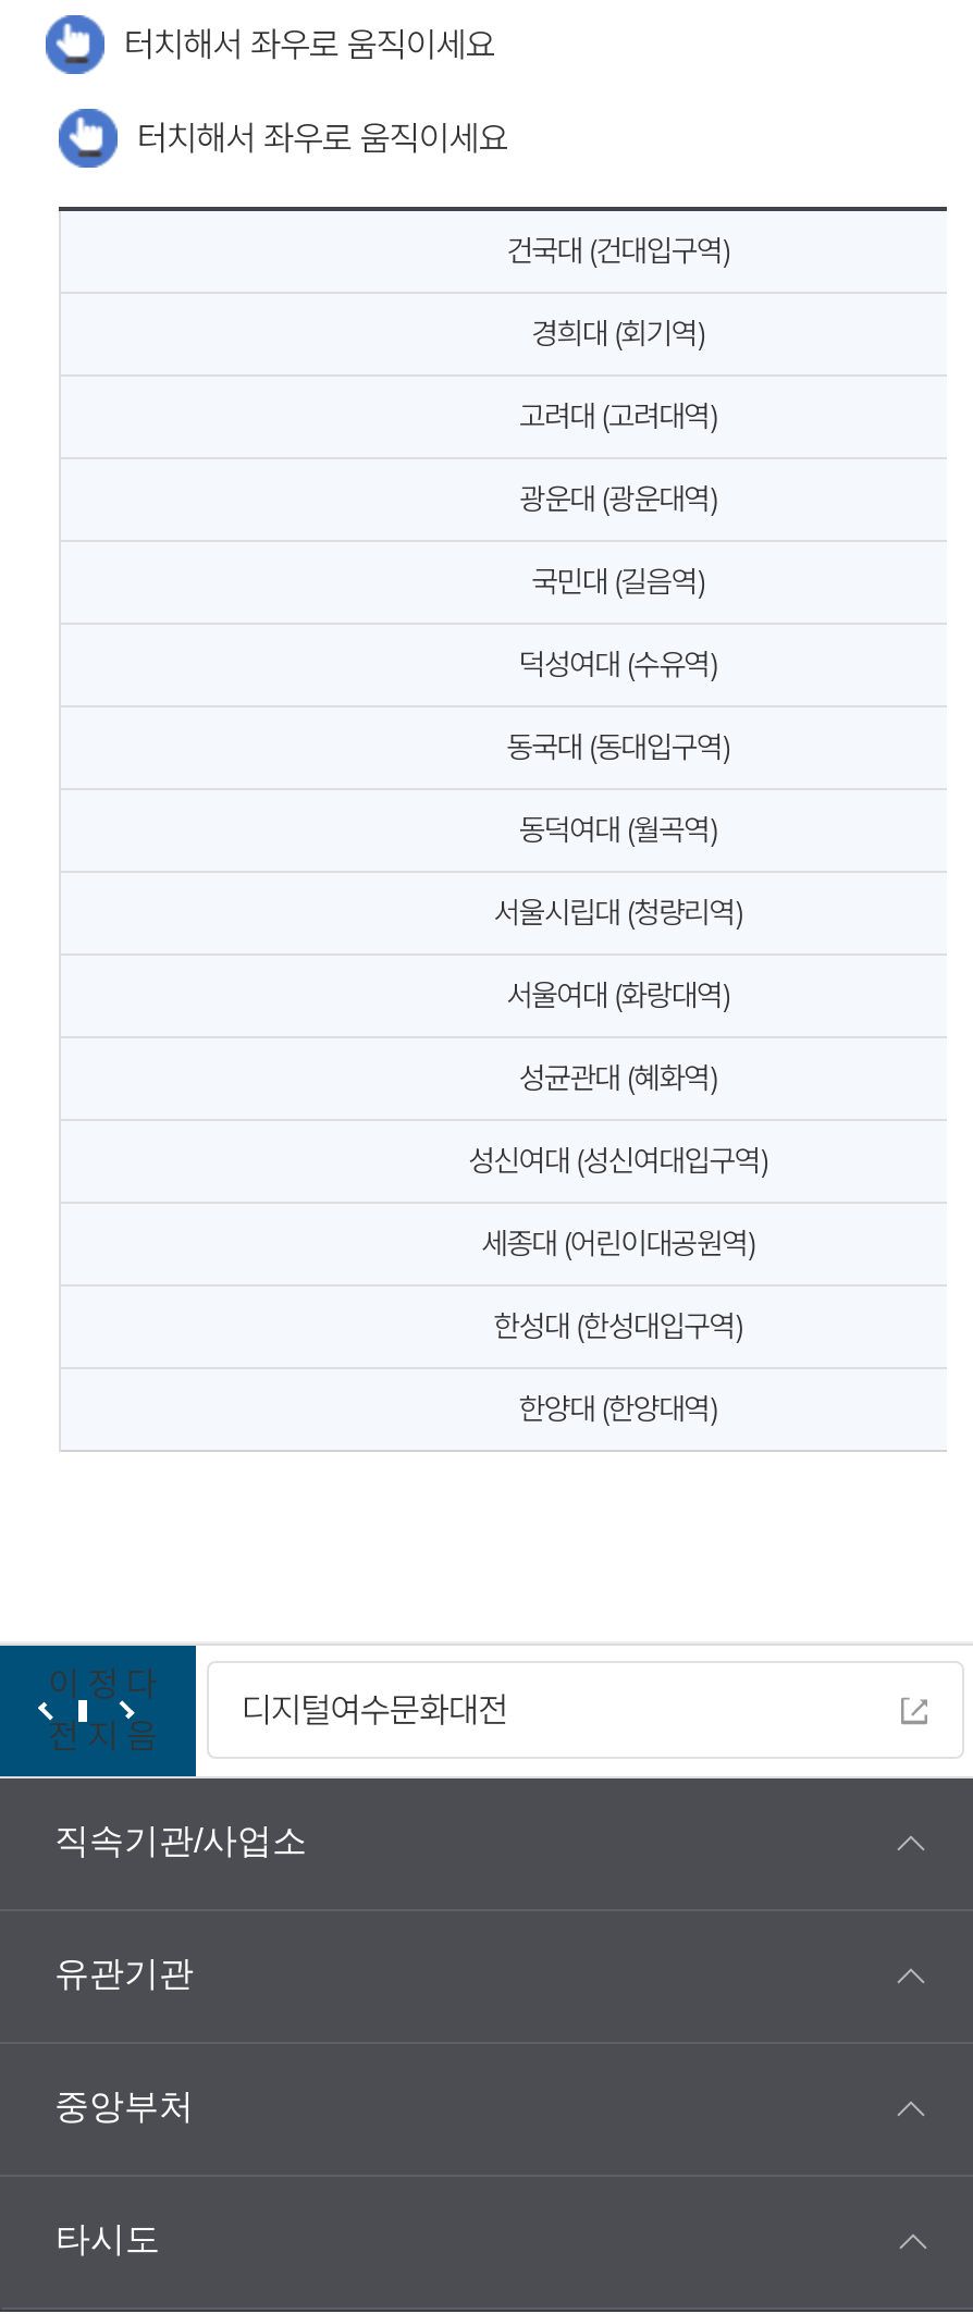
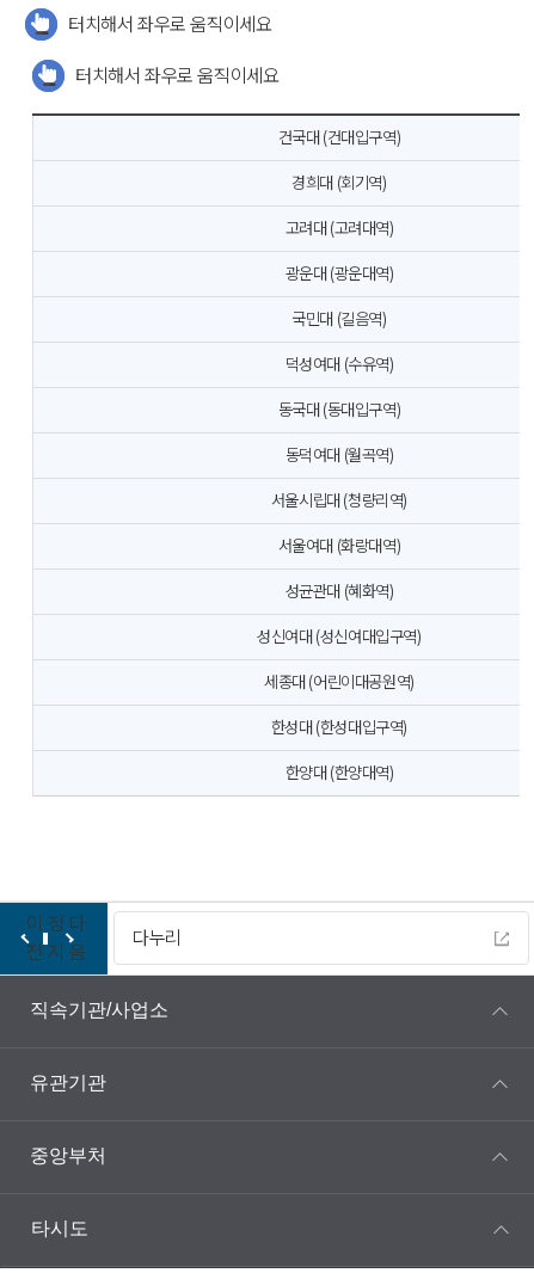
- 디지털여수문화대전
+ 다누리
